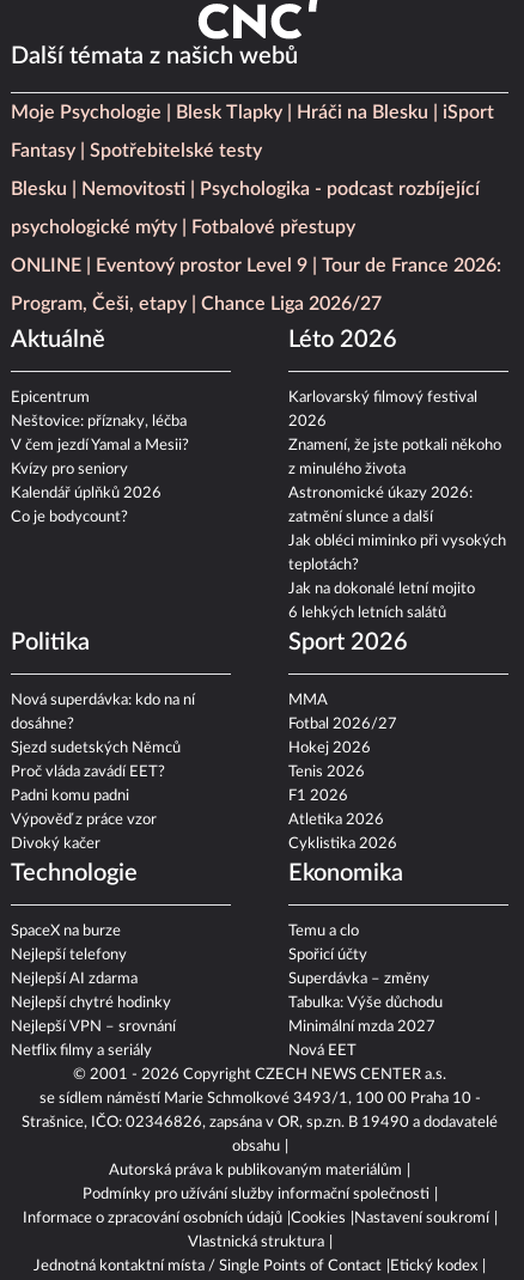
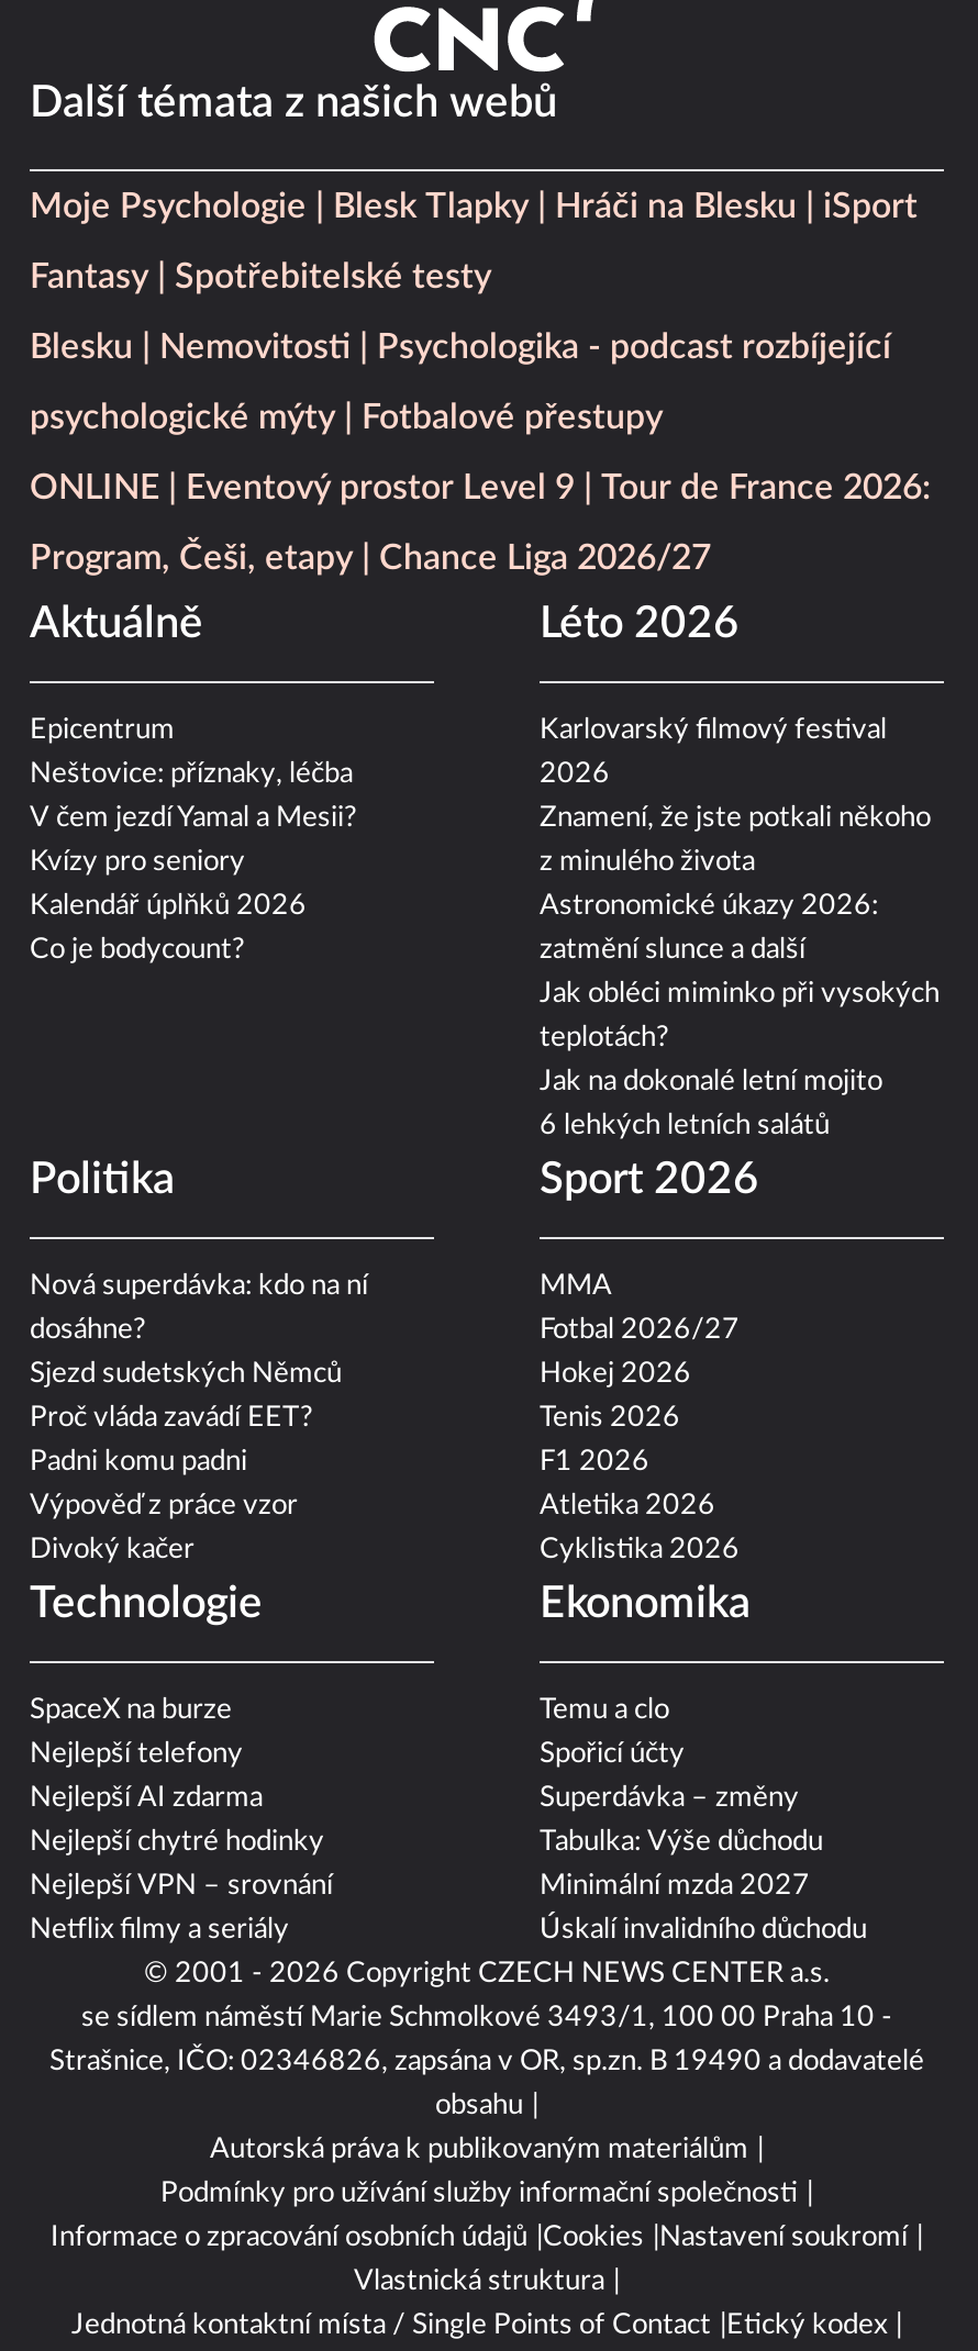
- Nová EET
+ Úskalí invalidního důchodu
